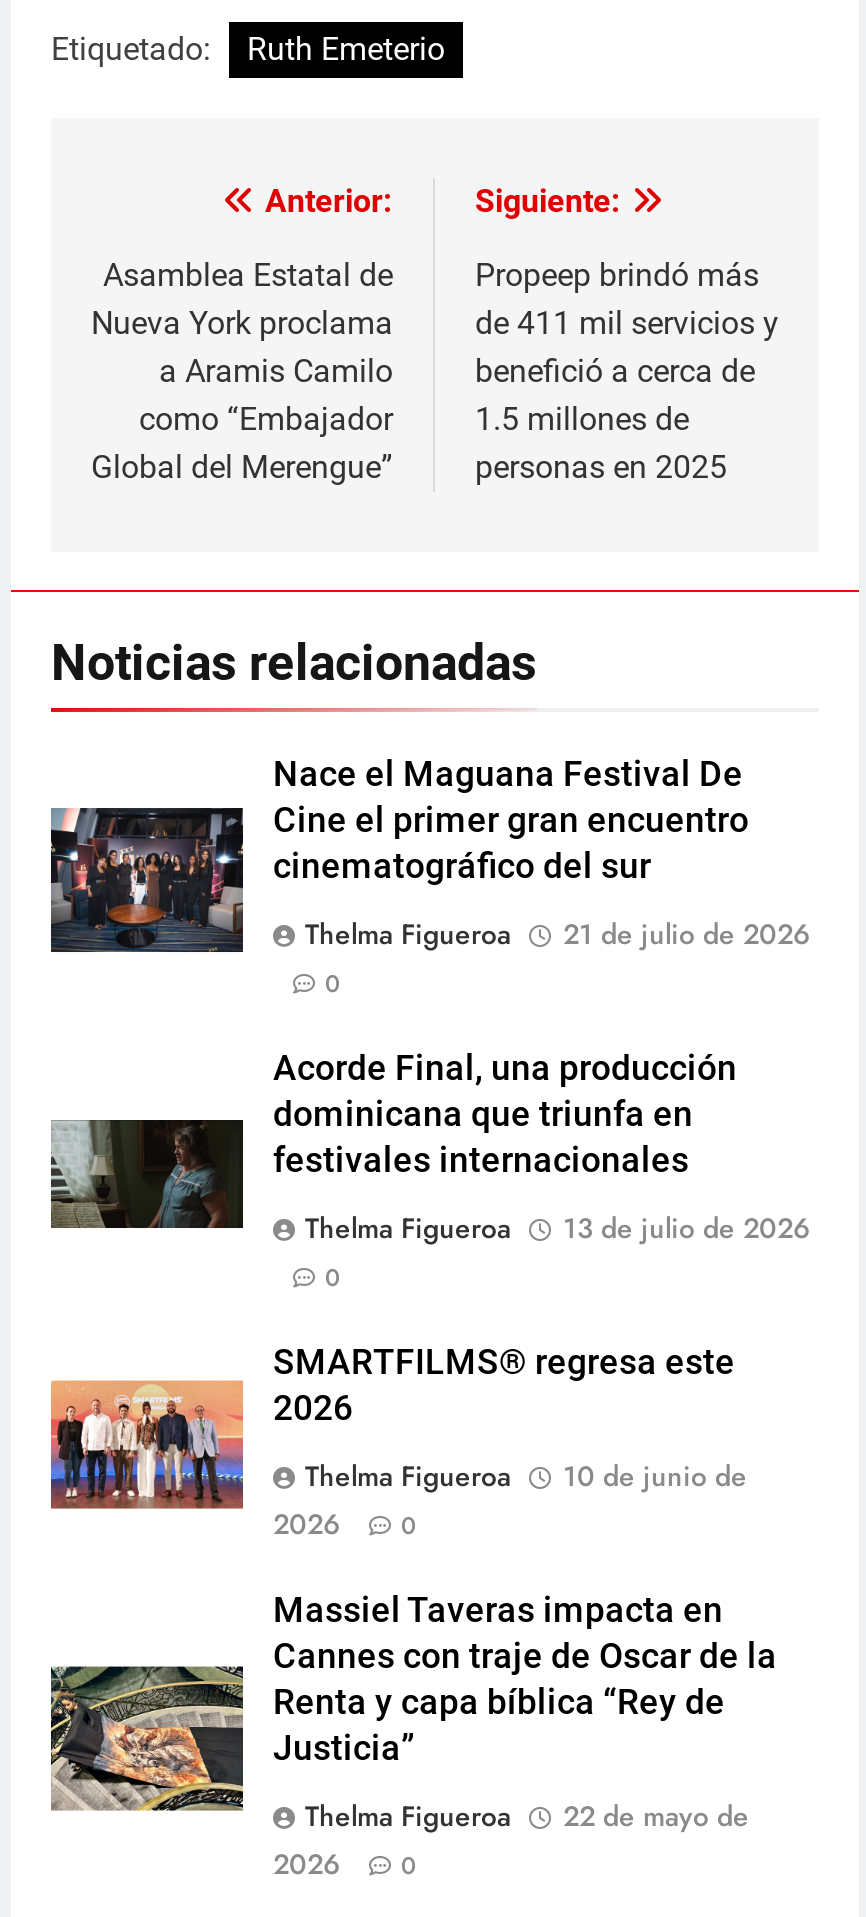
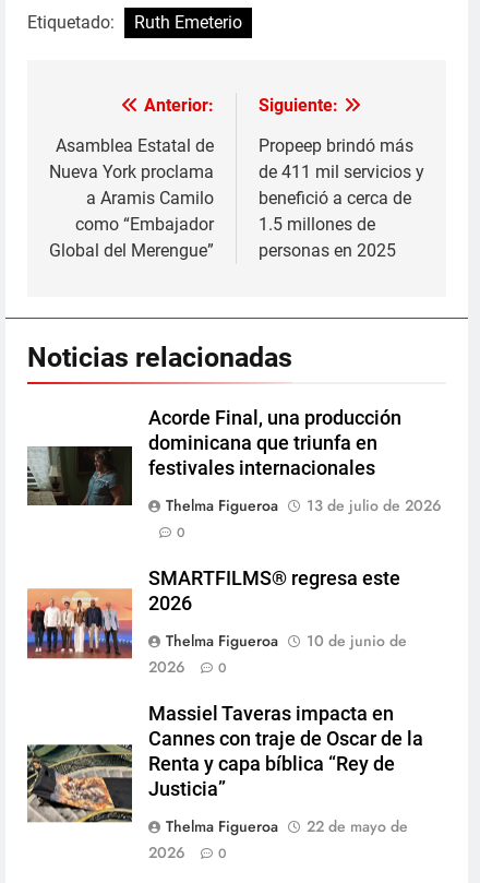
- [image]
- Nace el Maguana Festival De
- Cine el primer gran encuentro
- cinematográfico del sur
- Thelma Figueroa
- 21 de julio de 2026
- 0
